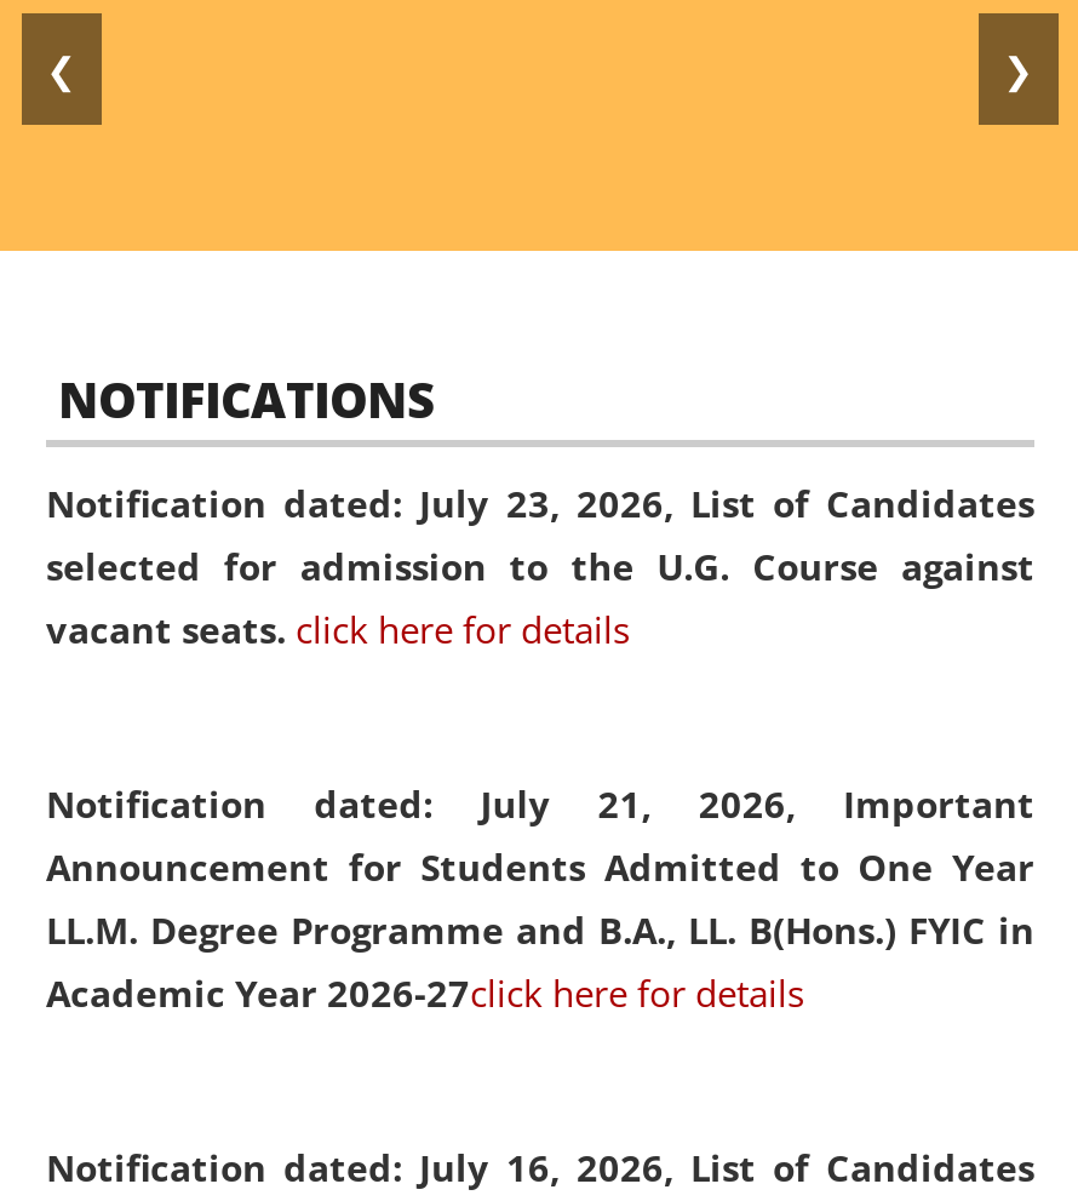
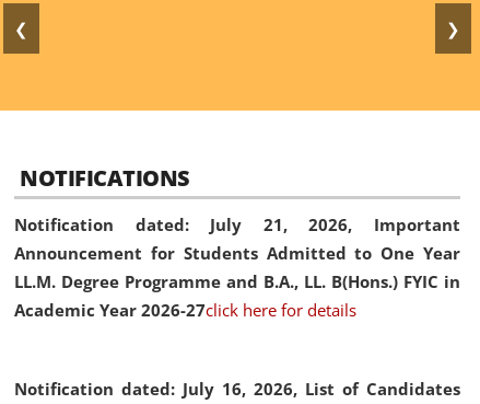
- Notification dated: July 23, 2026, List of Candidates
- selected for admission to the U.G. Course against
- vacant seats. click here for details
